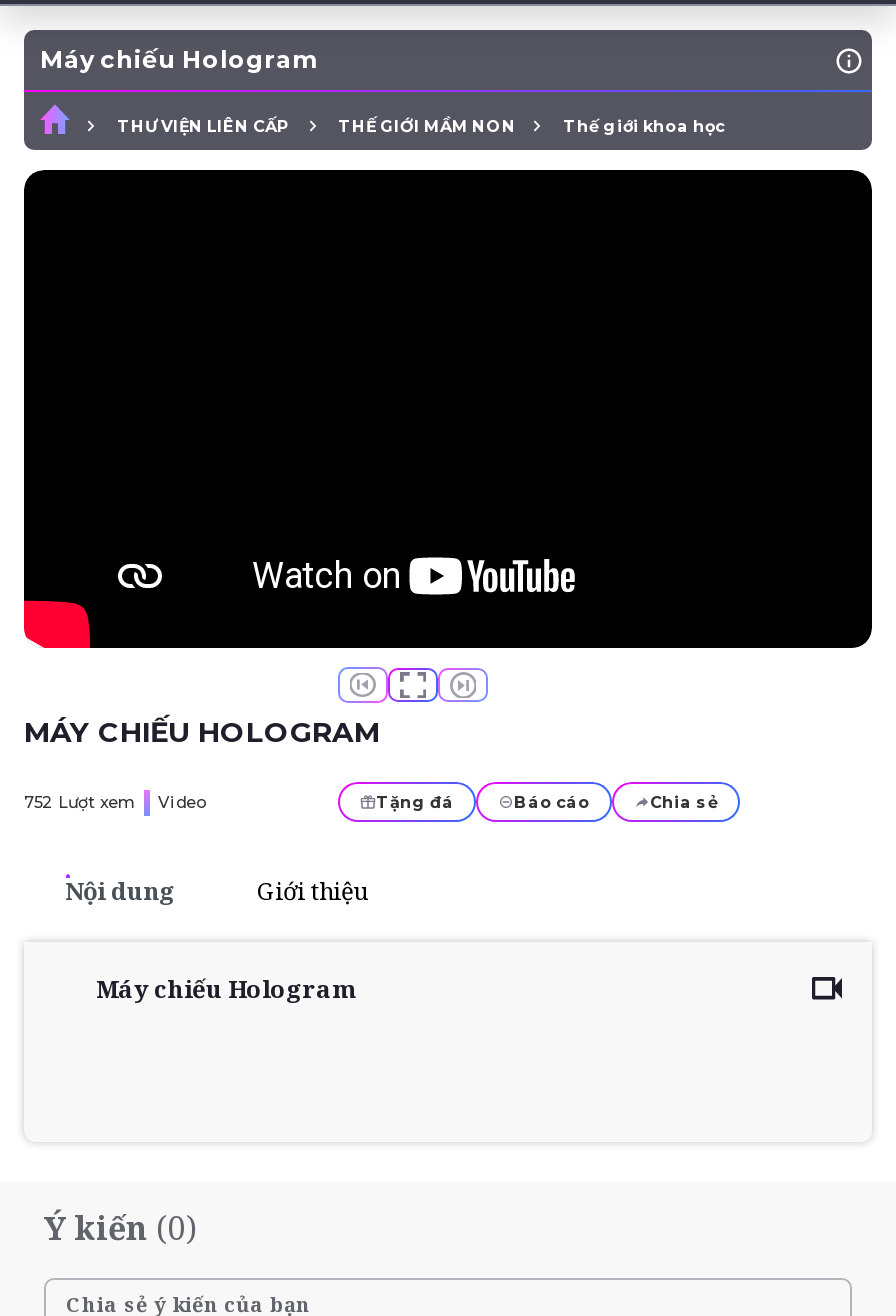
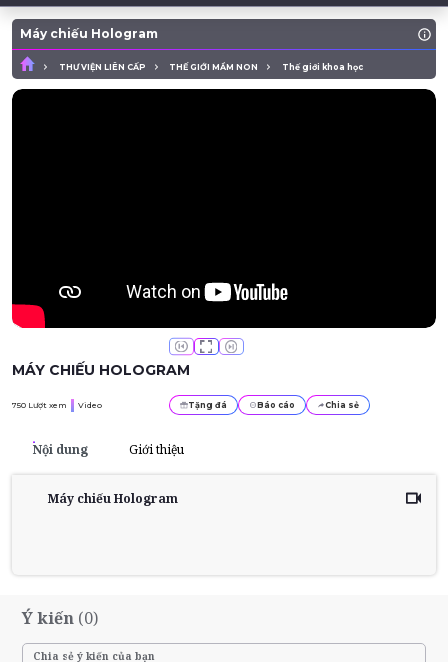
- 752 Lượt xem Video
+ 750 Lượt xem Video
